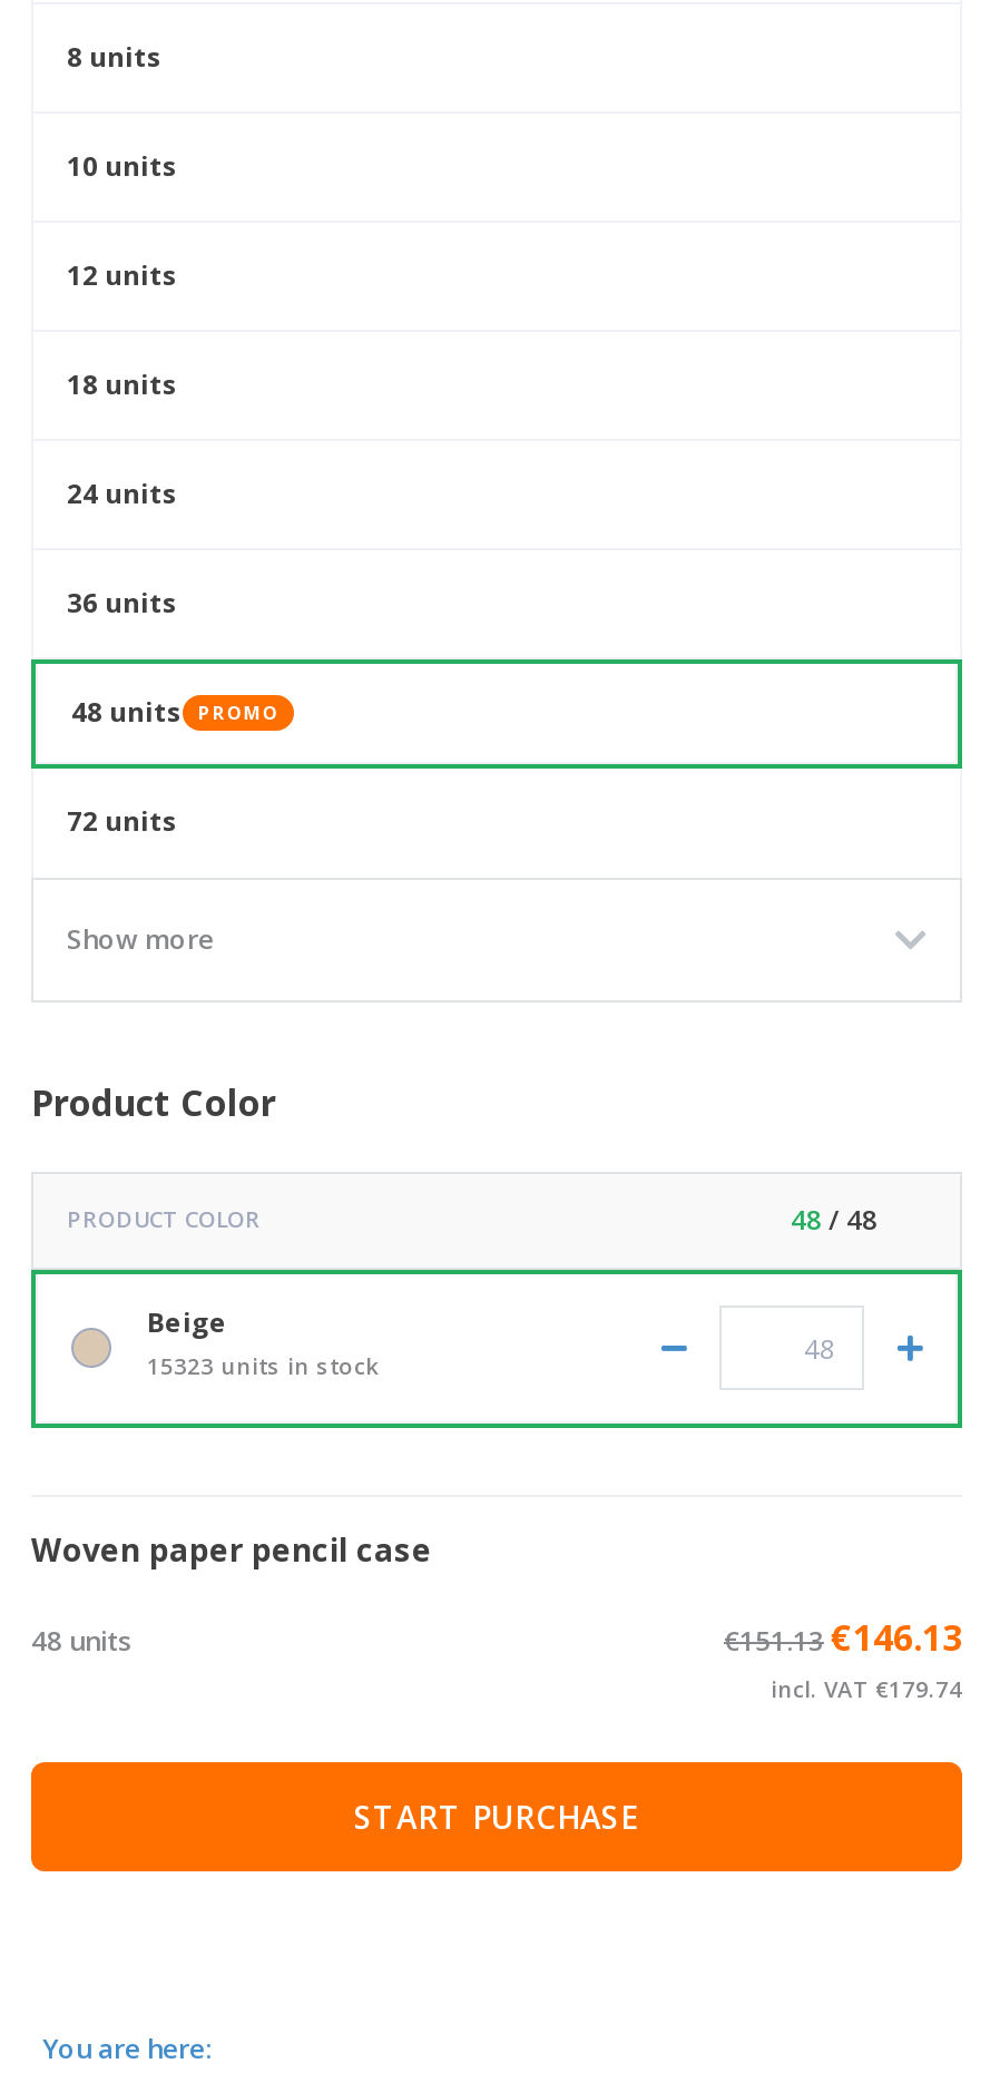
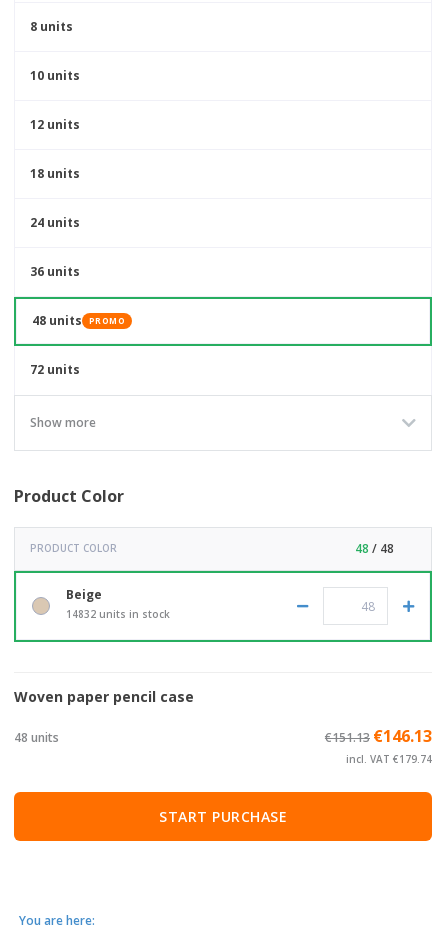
- 15323 units in stock
+ 14832 units in stock
